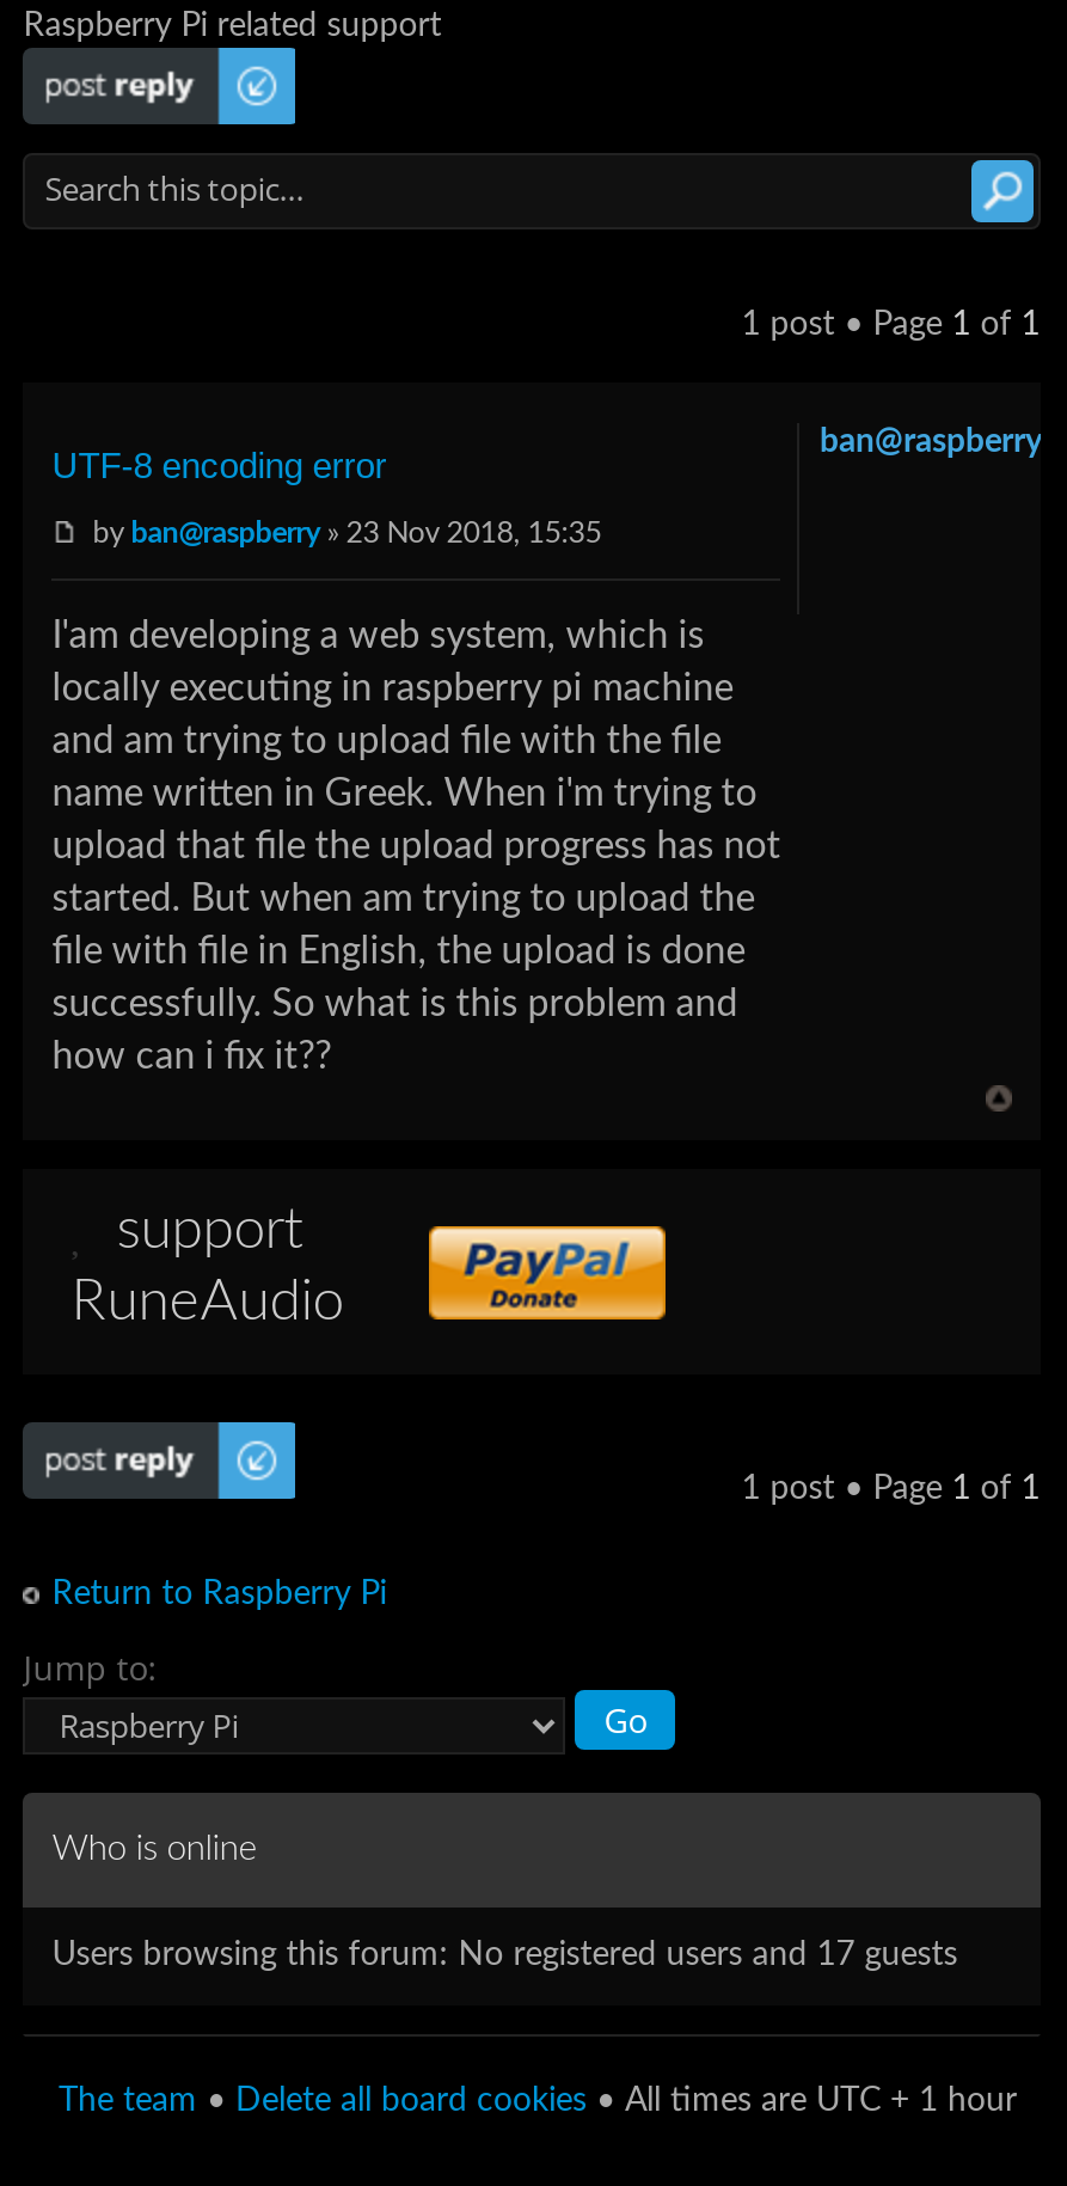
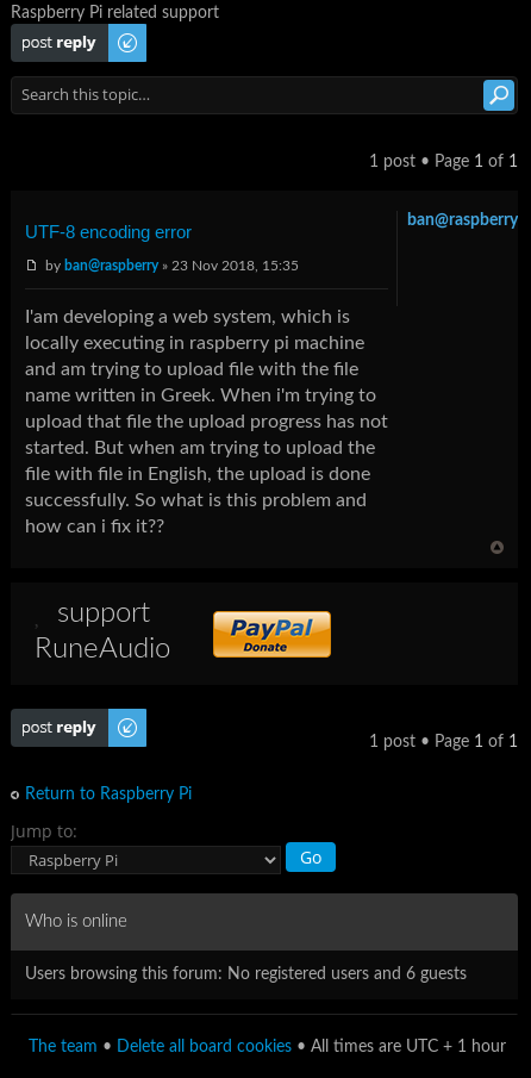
- Users browsing this forum: No registered users and 17 guests
+ Users browsing this forum: No registered users and 6 guests
